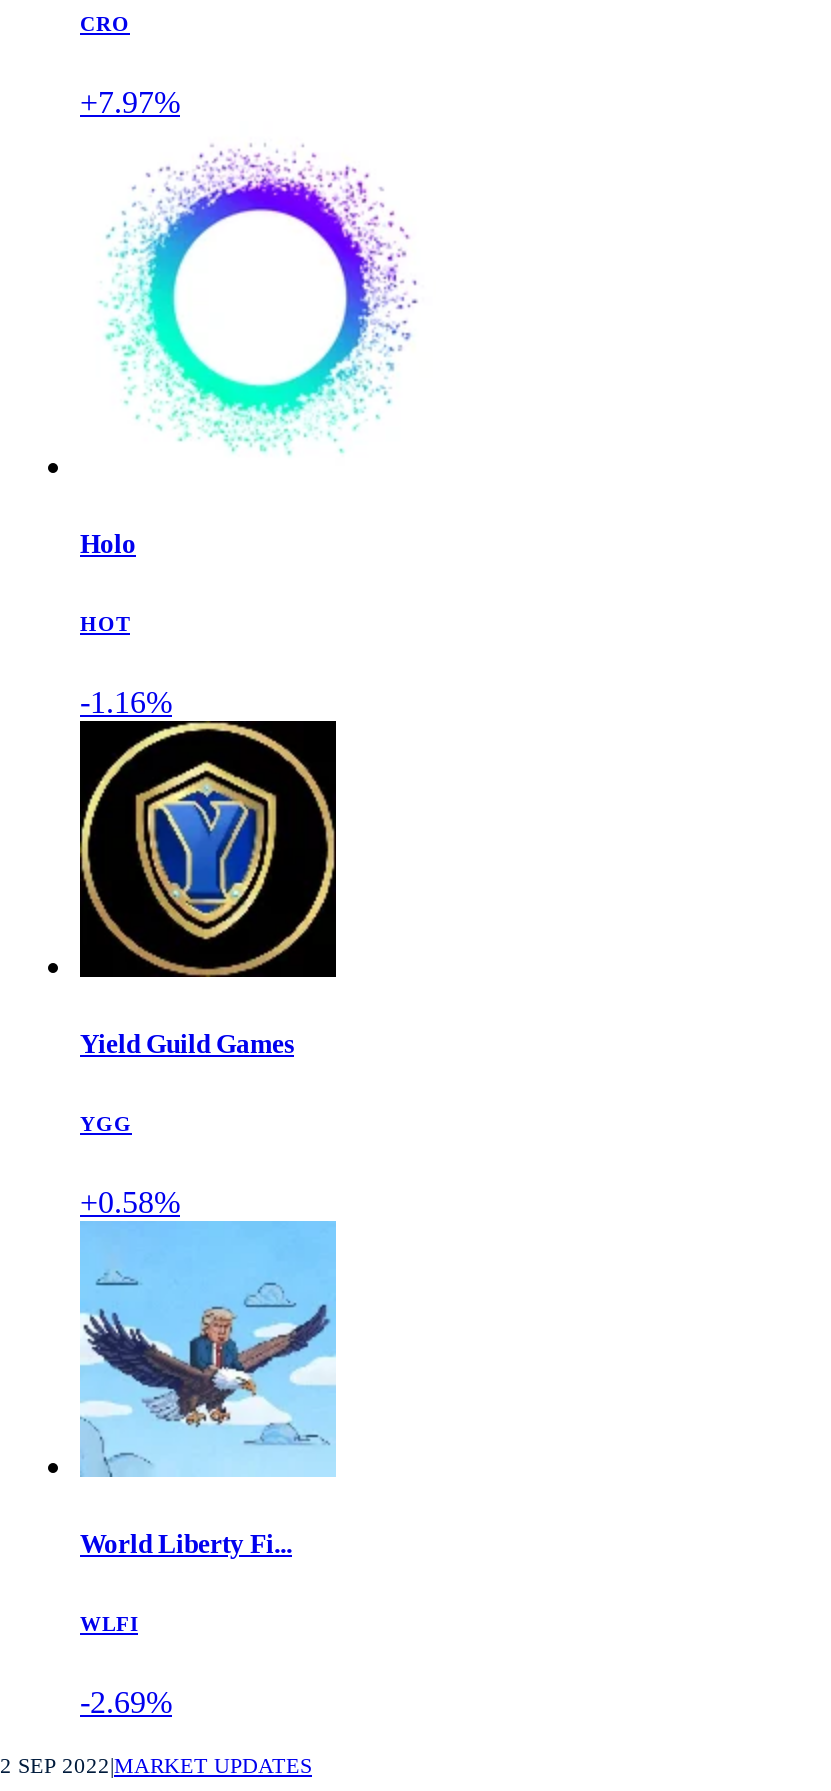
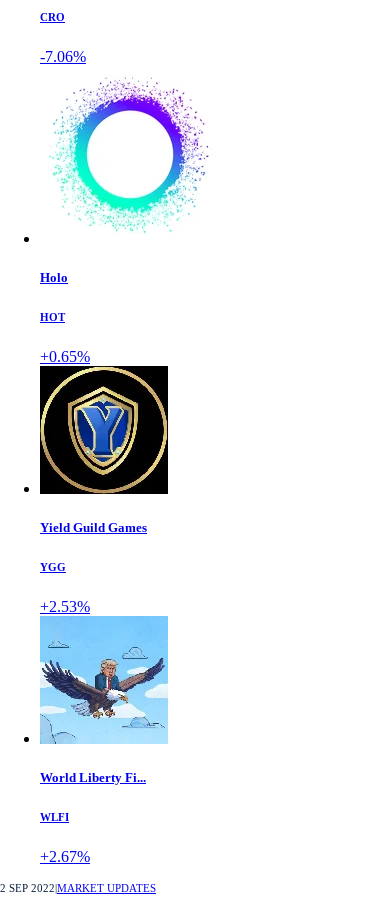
- +7.97%
+ -7.06%

- -1.16%
+ +0.65%

- +0.58%
+ +2.53%

- -2.69%
+ +2.67%
